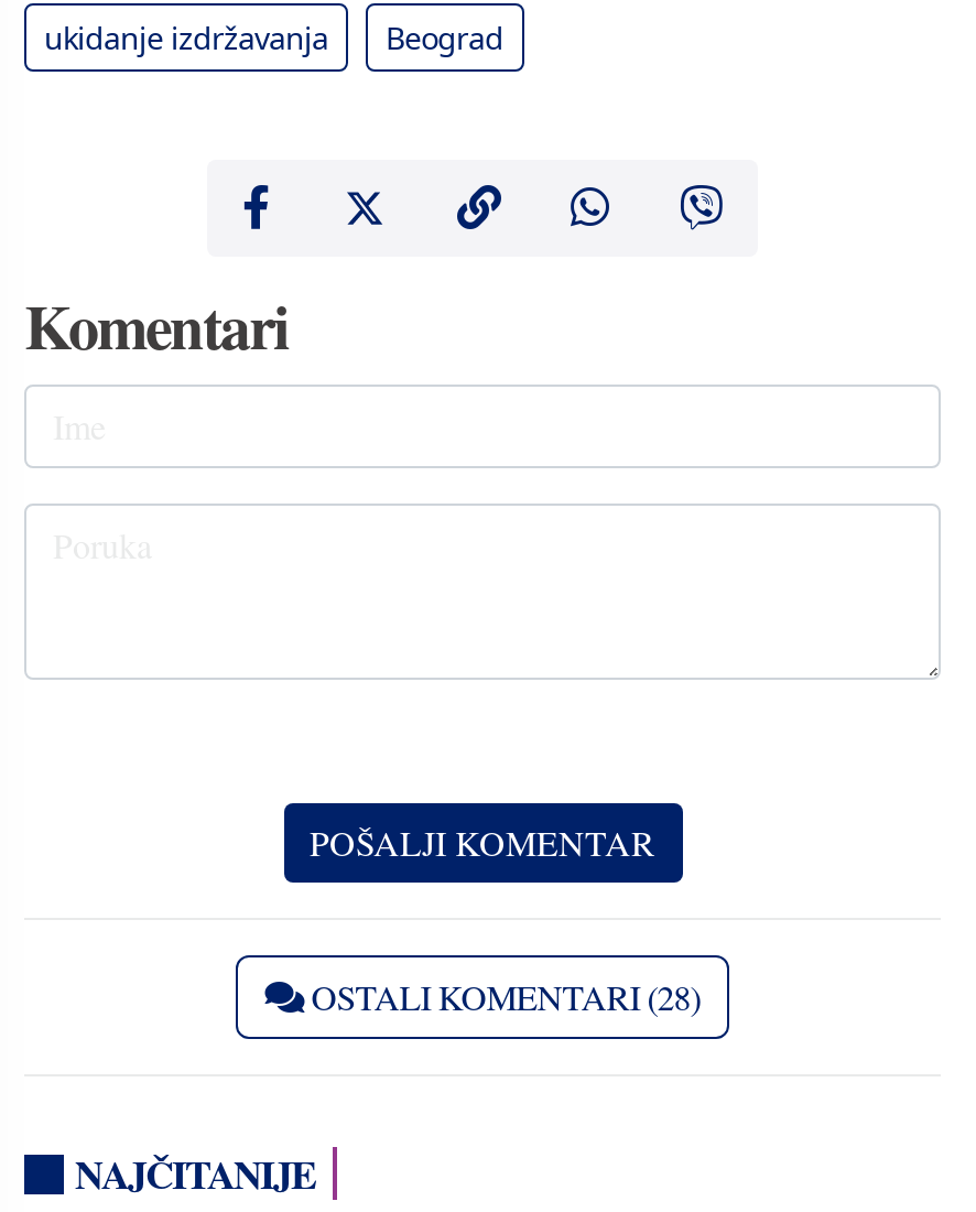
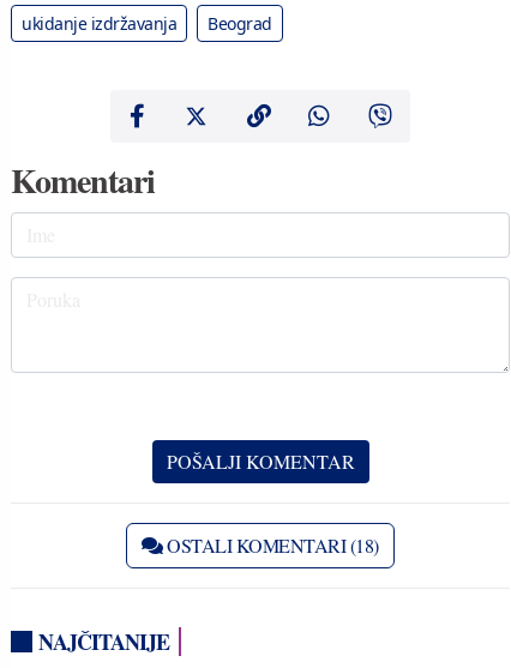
- OSTALI KOMENTARI (28)
+ OSTALI KOMENTARI (18)
